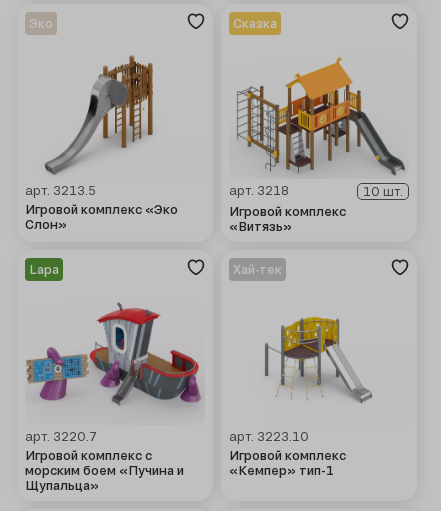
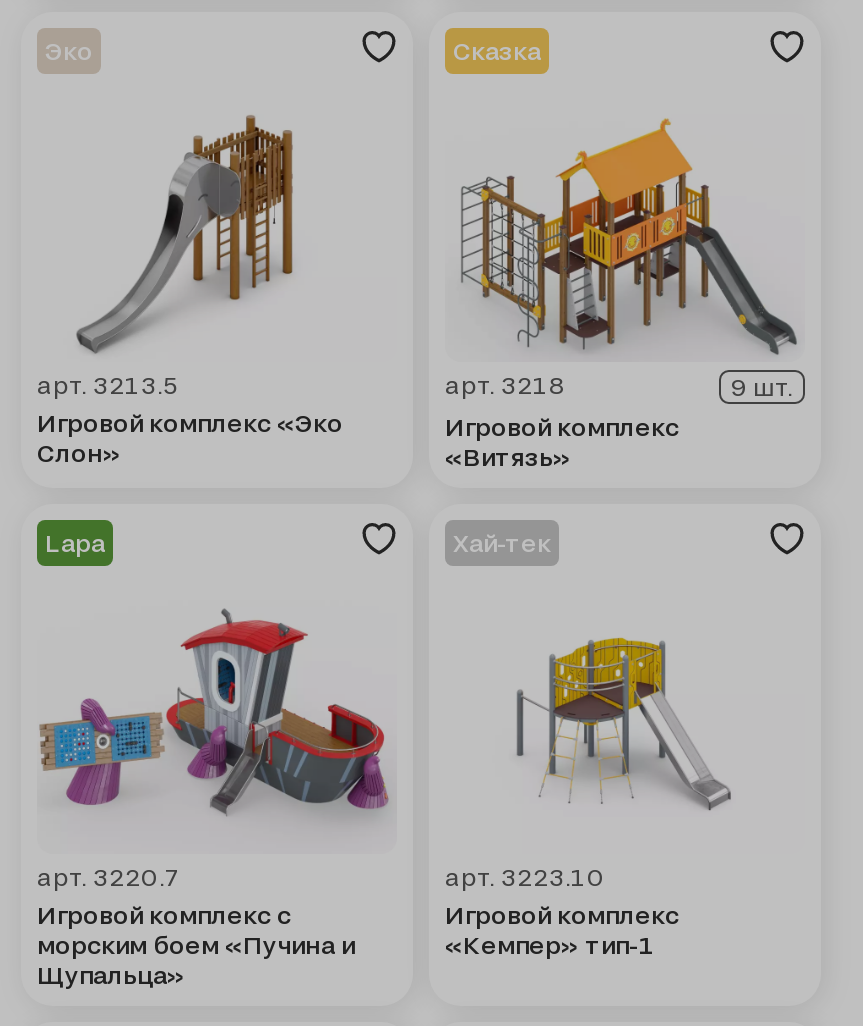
- 10 шт.
+ 9 шт.
